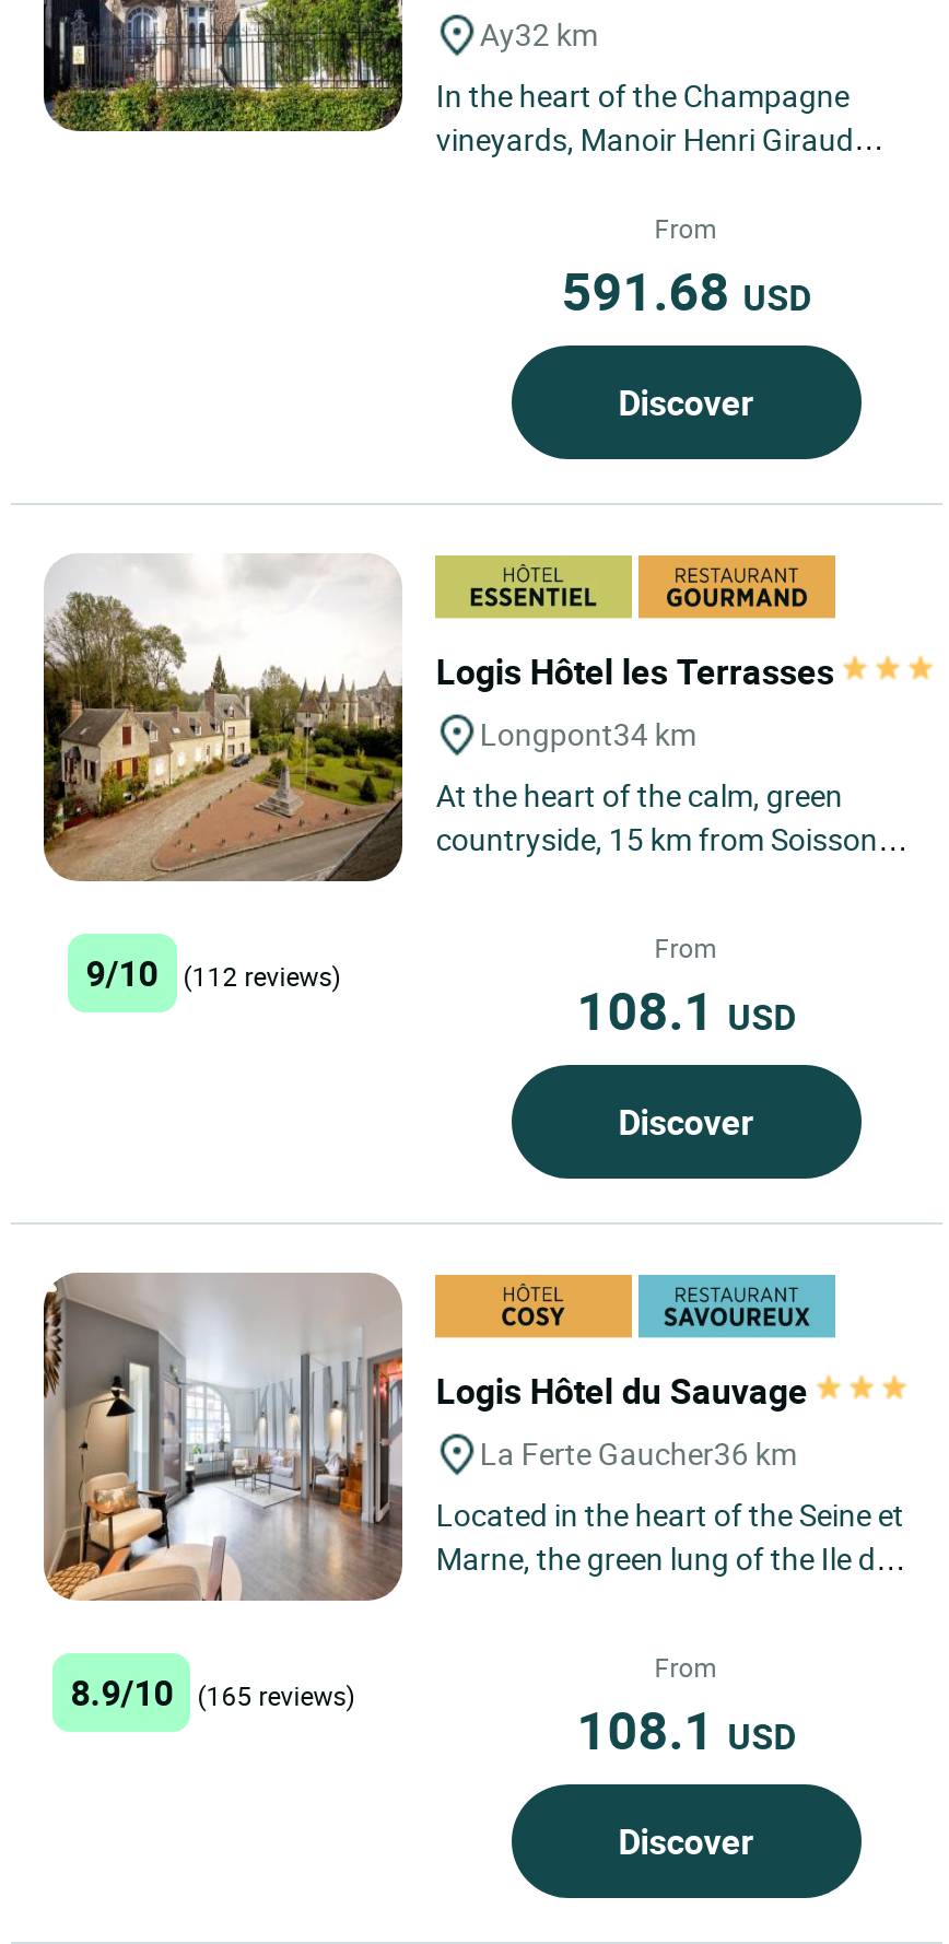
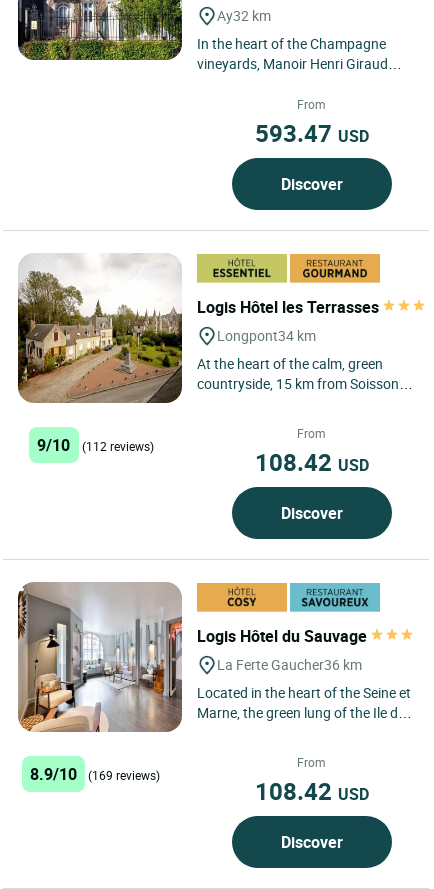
- 591.68 USD
+ 593.47 USD

- 108.1 USD
+ 108.42 USD

- 8.9/10 (165 reviews)
+ 8.9/10 (169 reviews)

- 108.1 USD
+ 108.42 USD
